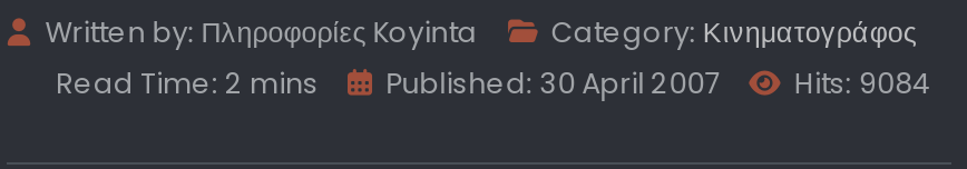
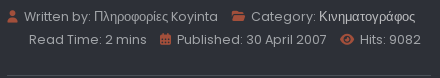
- Read Time: 2 mins Published: 30 April 2007 Hits: 9084
+ Read Time: 2 mins Published: 30 April 2007 Hits: 9082
